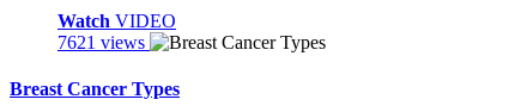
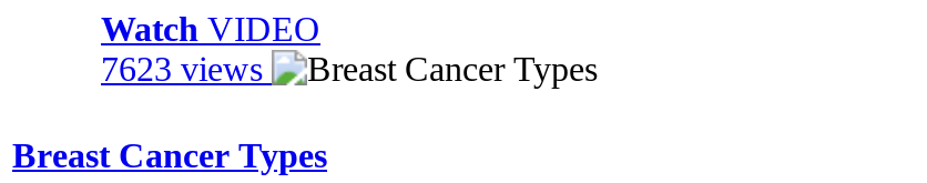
- 7621 views
+ 7623 views
